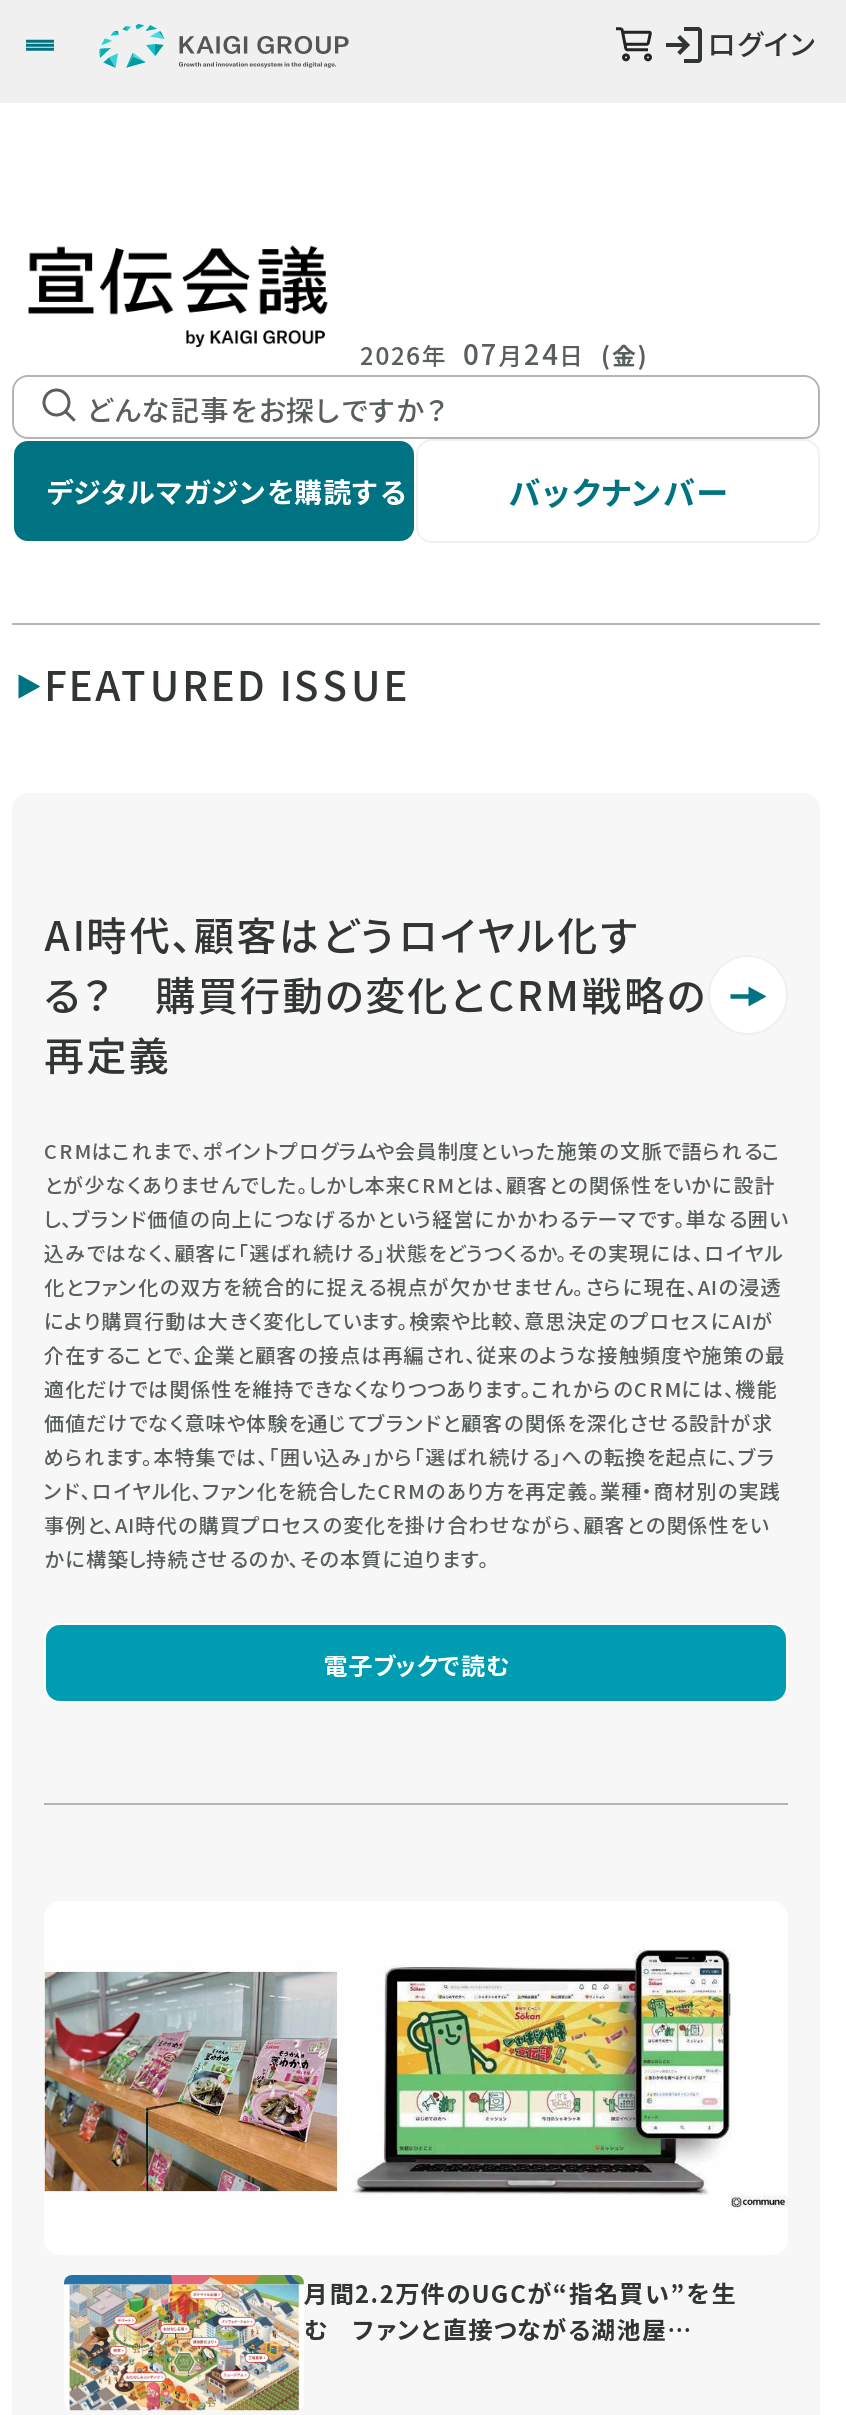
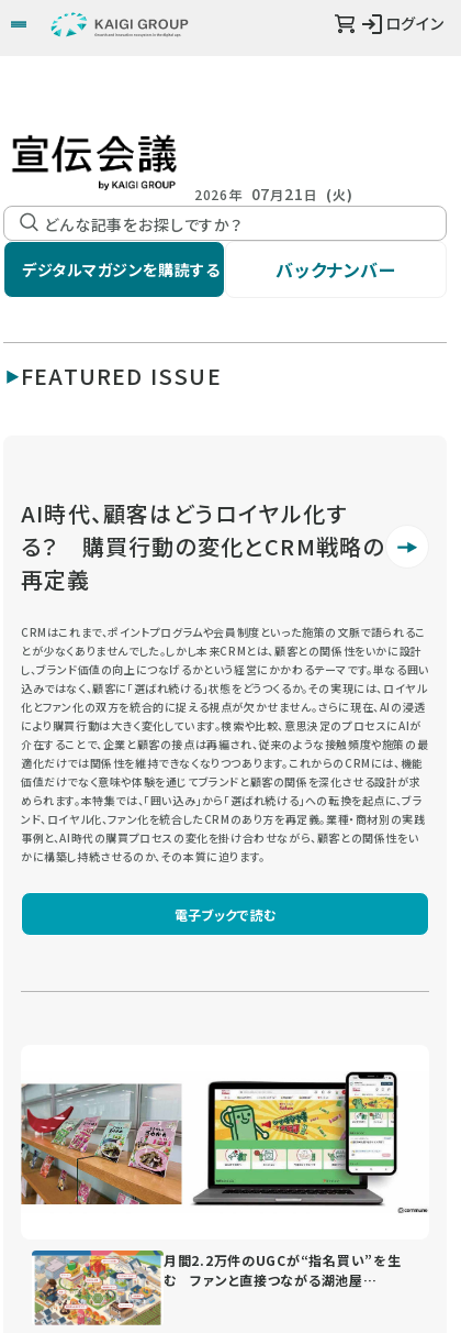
- 2026年 07月24日 (金)
+ 2026年 07月21日 (火)
